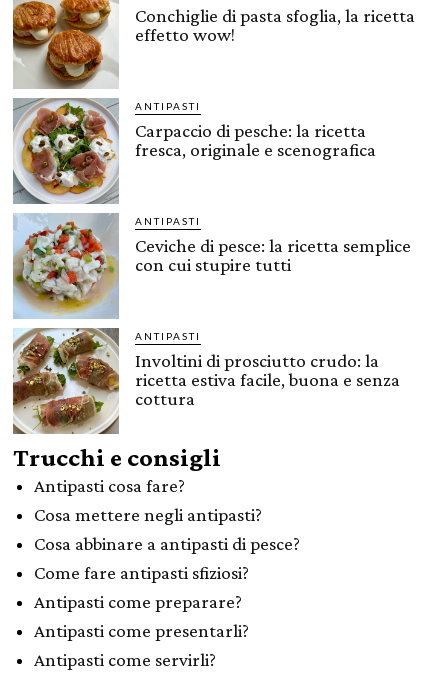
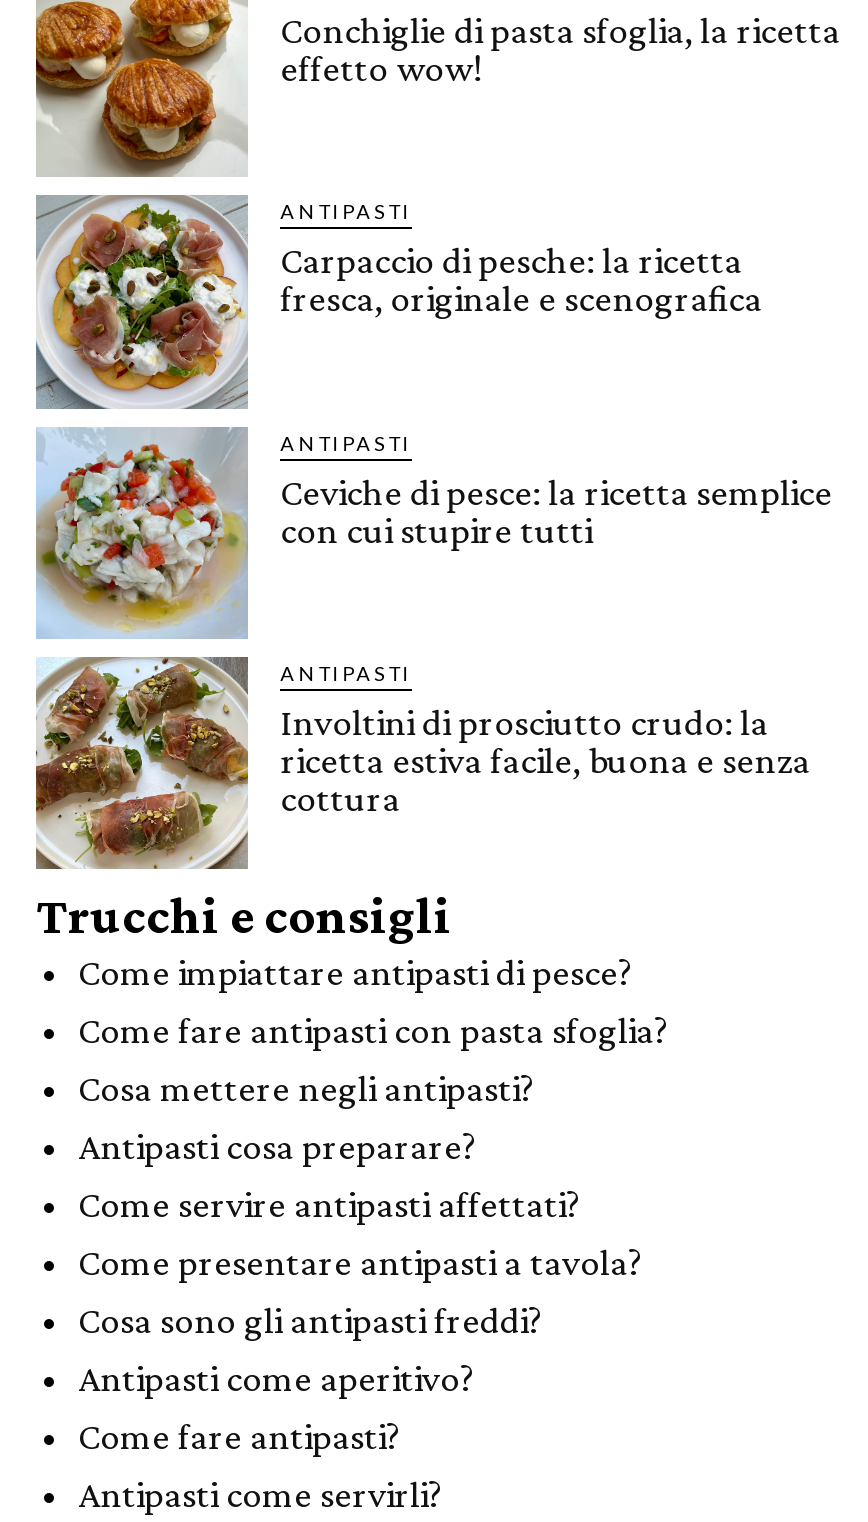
- Antipasti cosa fare?
+ Come impiattare antipasti di pesce?
+ Come fare antipasti con pasta sfoglia?

- Cosa abbinare a antipasti di pesce?
- Come fare antipasti sfiziosi?
- Antipasti come preparare?
- Antipasti come presentarli?
+ Antipasti cosa preparare?
+ Come servire antipasti affettati?
+ Come presentare antipasti a tavola?
+ Cosa sono gli antipasti freddi?
+ Antipasti come aperitivo?
+ Come fare antipasti?
